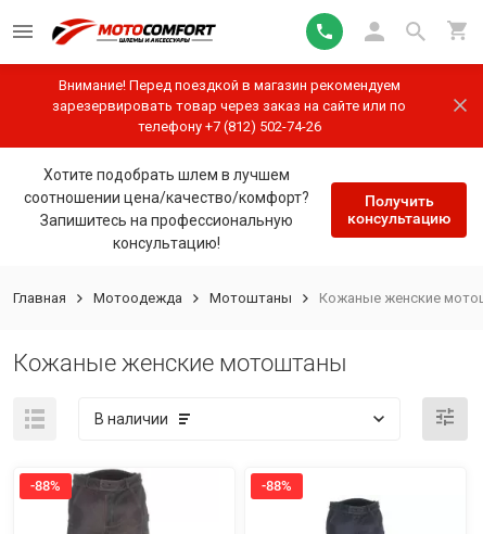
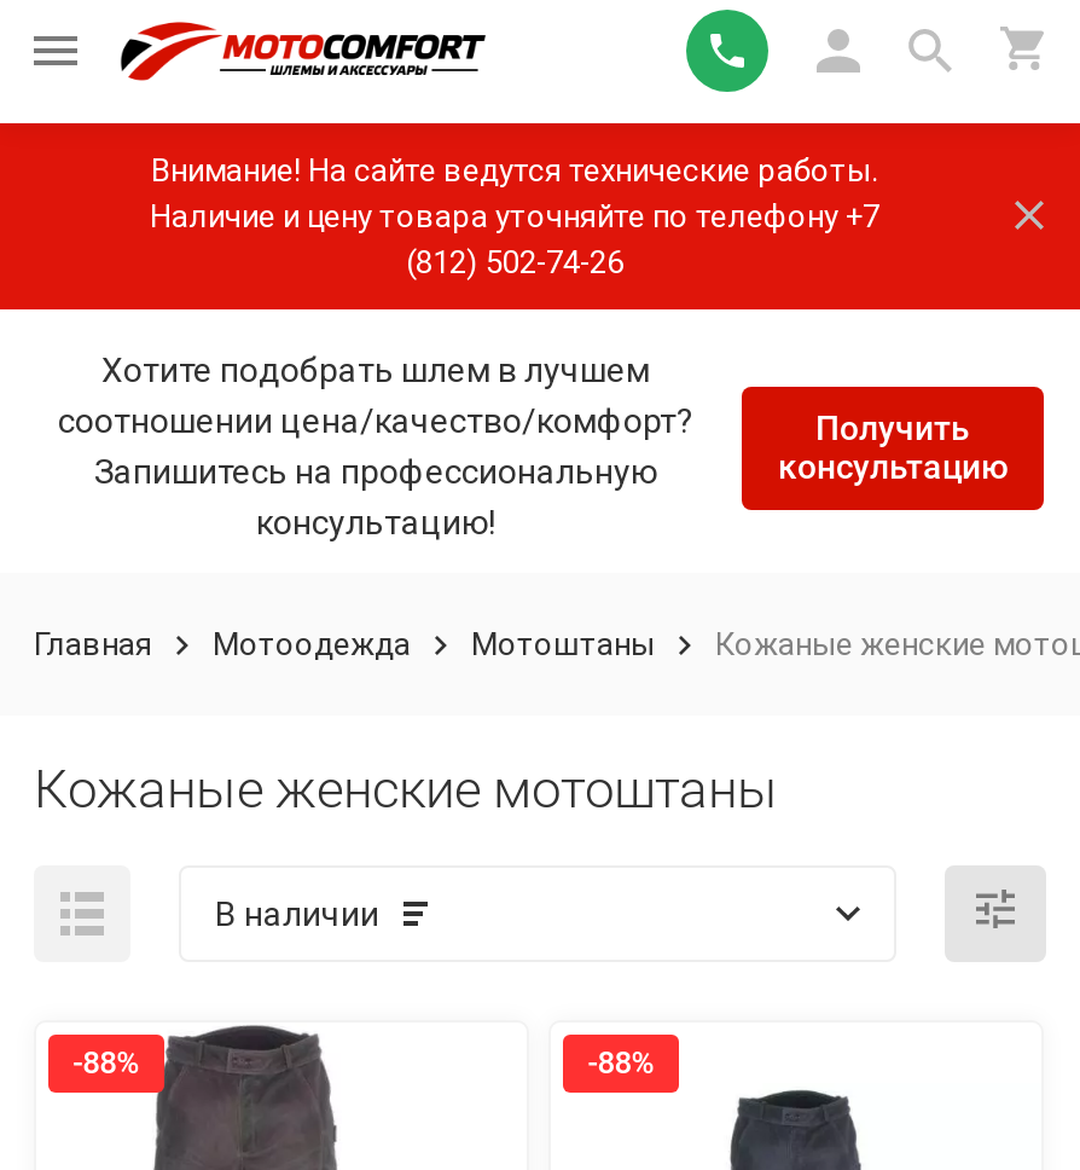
- Внимание! Перед поездкой в магазин рекомендуем
- зарезервировать товар через заказ на сайте или по
- телефону +7 (812) 502-74-26
+ Внимание! На сайте ведутся технические работы.
+ Наличие и цену товара уточняйте по телефону +7
+ (812) 502-74-26
